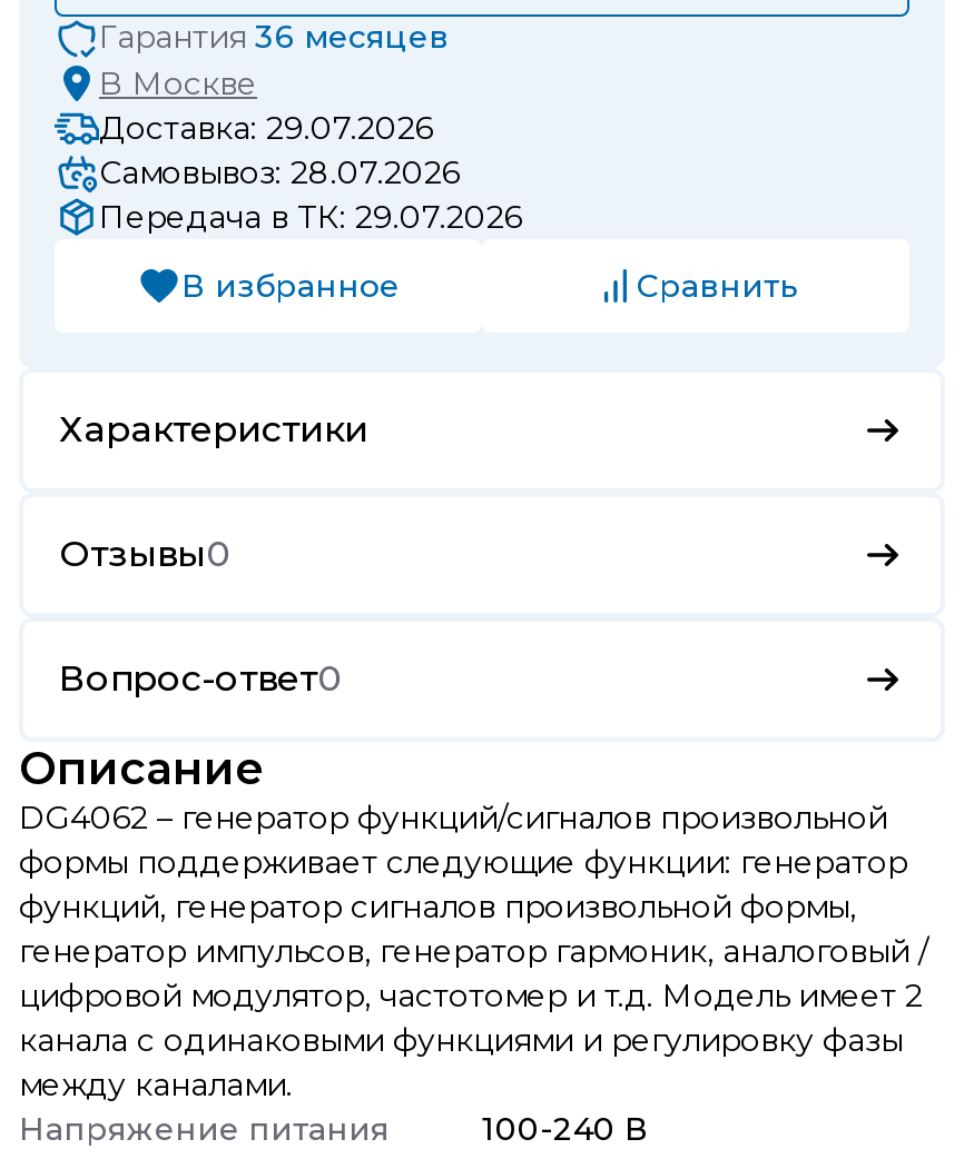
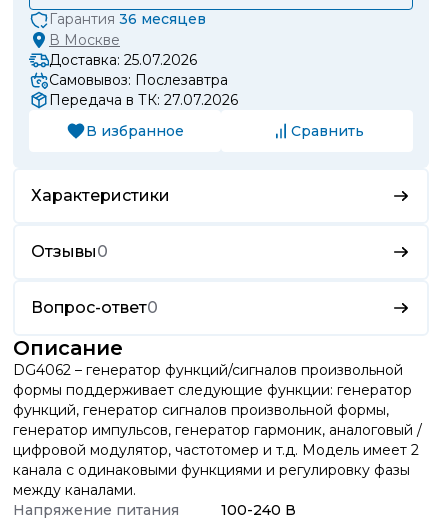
- Доставка: 29.07.2026
+ Доставка: 25.07.2026

- Самовывоз: 28.07.2026
+ Самовывоз: Послезавтра

- Передача в ТК: 29.07.2026
+ Передача в ТК: 27.07.2026
